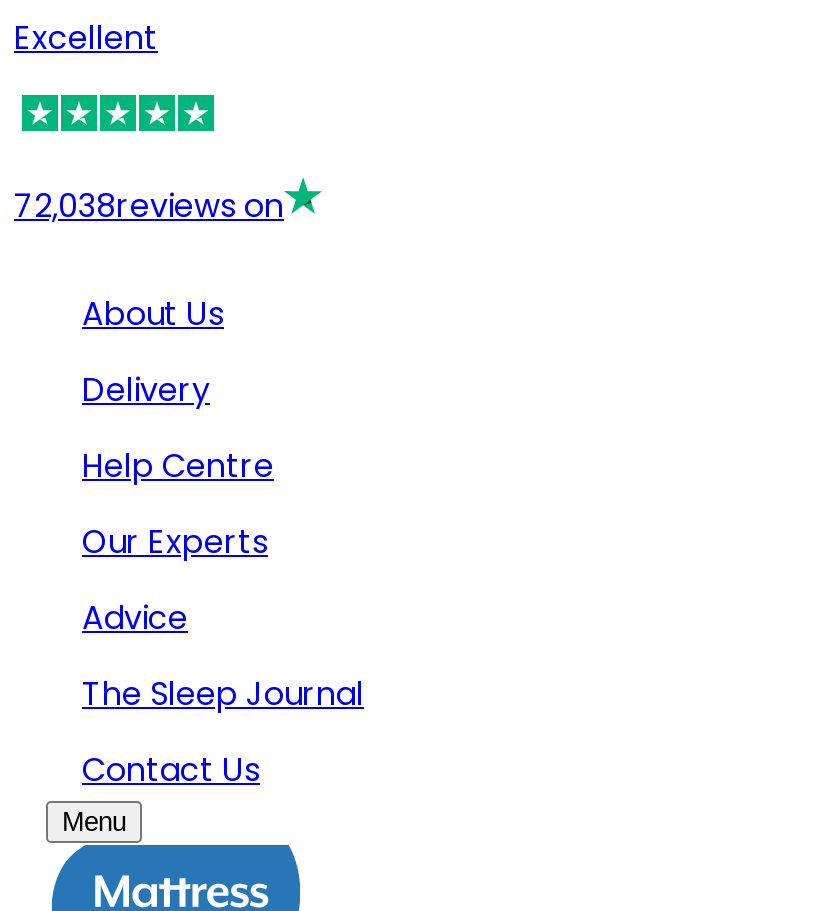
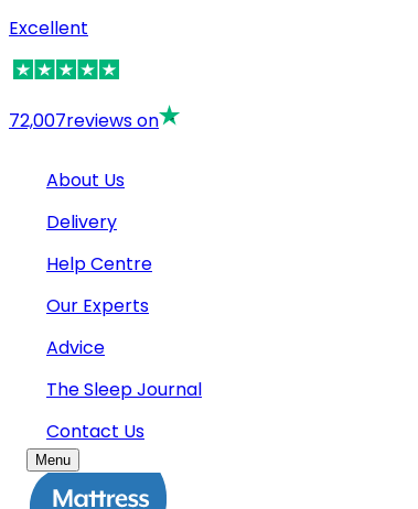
- 72,038reviews on
+ 72,007reviews on
